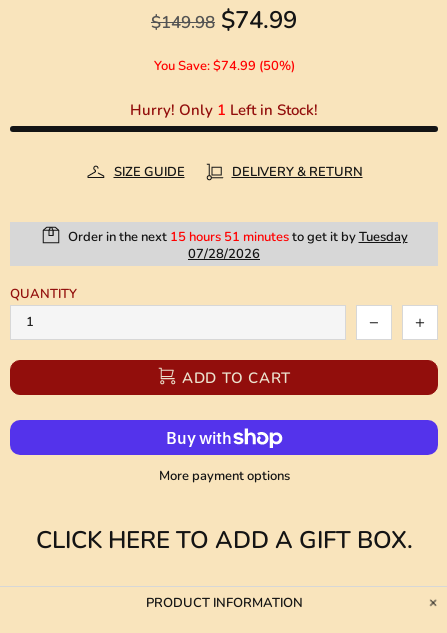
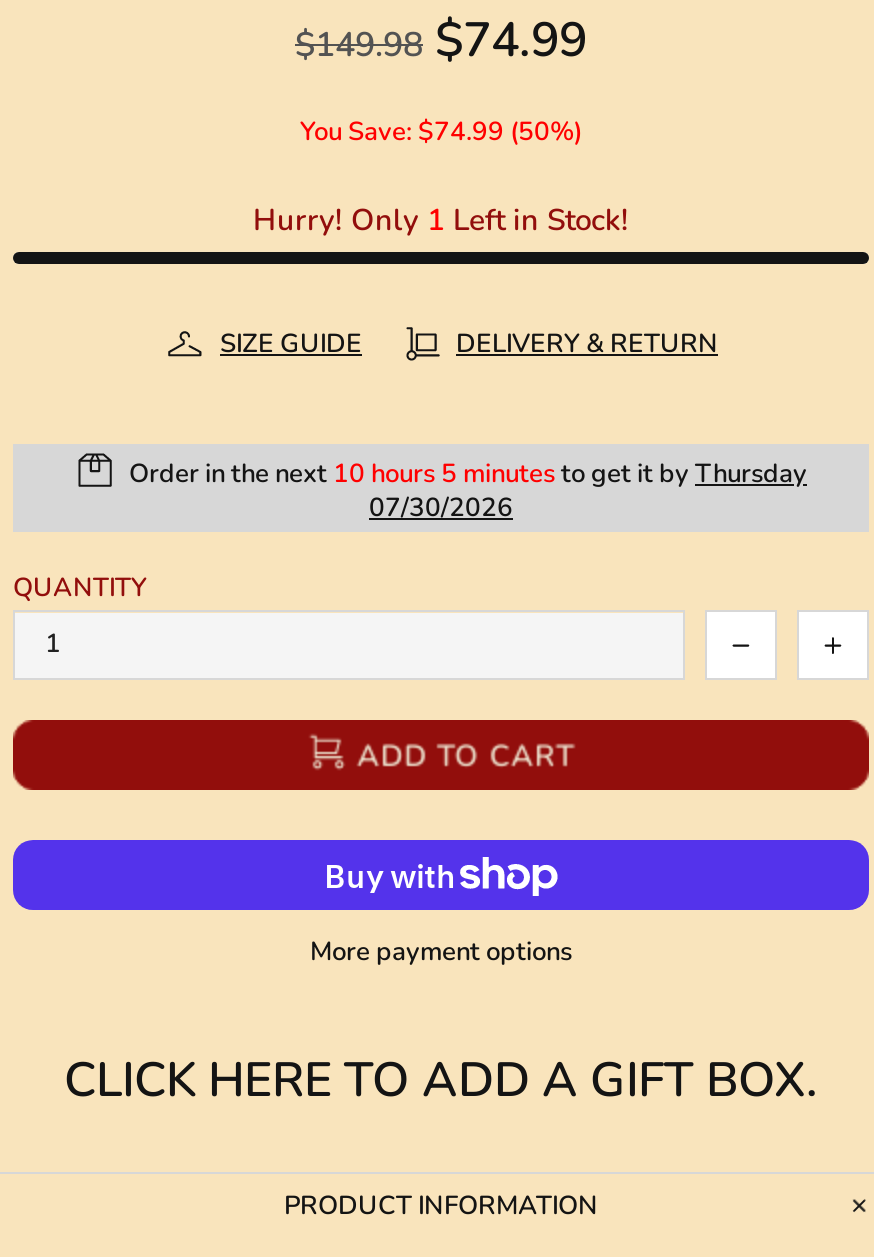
- Order in the next 15 hours 51 minutes to get it by Tuesday
+ Order in the next 10 hours 5 minutes to get it by Thursday

- 07/28/2026
+ 07/30/2026
